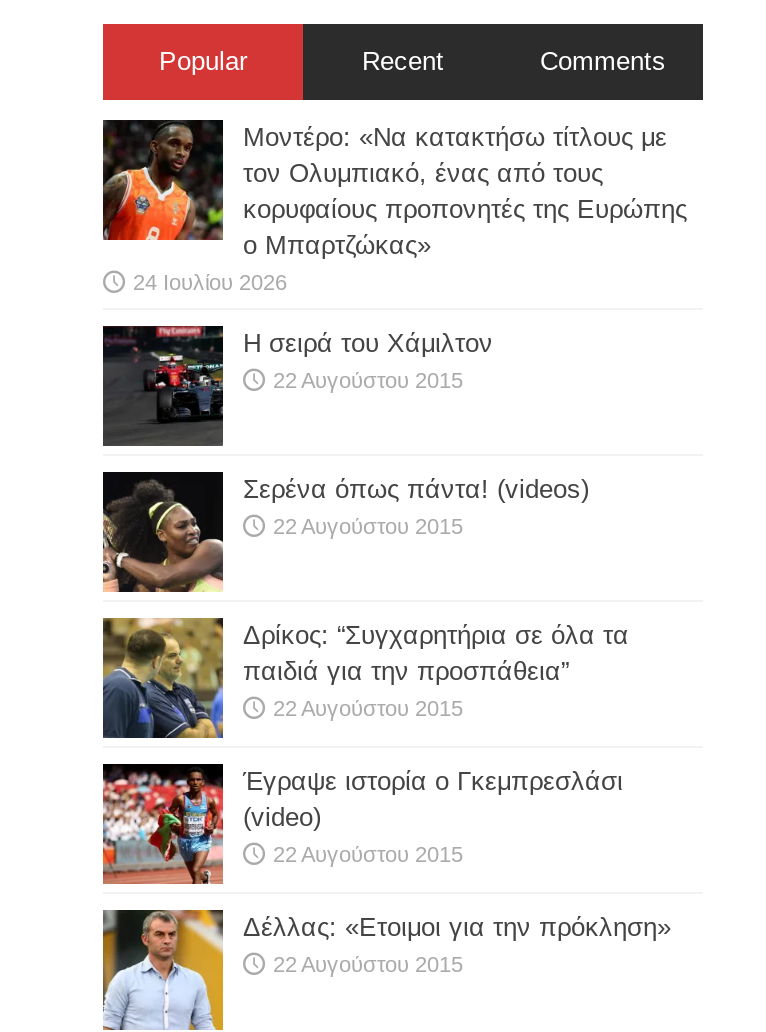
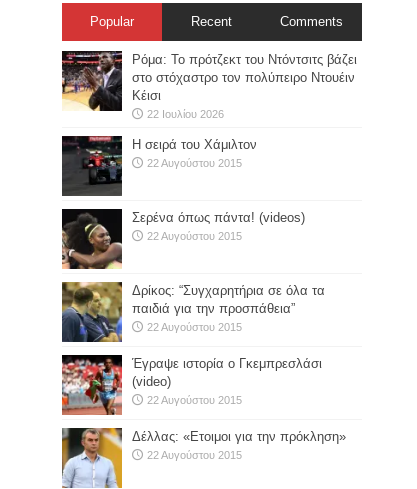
- [image]
- Μοντέρο: «Να κατακτήσω τίτλους με
- τον Ολυμπιακό, ένας από τους
- κορυφαίους προπονητές της Ευρώπης
- ο Μπαρτζώκας»
- 24 Ιουλίου 2026
+ [image]
+ Ρόμα: Το πρότζεκτ του Ντόντσιτς βάζει
+ στο στόχαστρο τον πολύπειρο Ντουέιν
+ Κέισι
+ 22 Ιουλίου 2026
